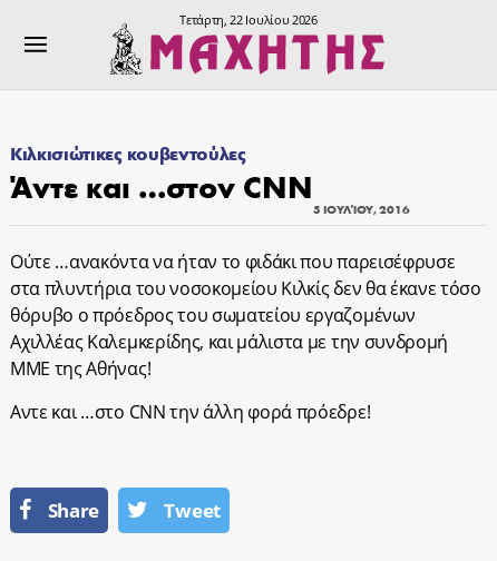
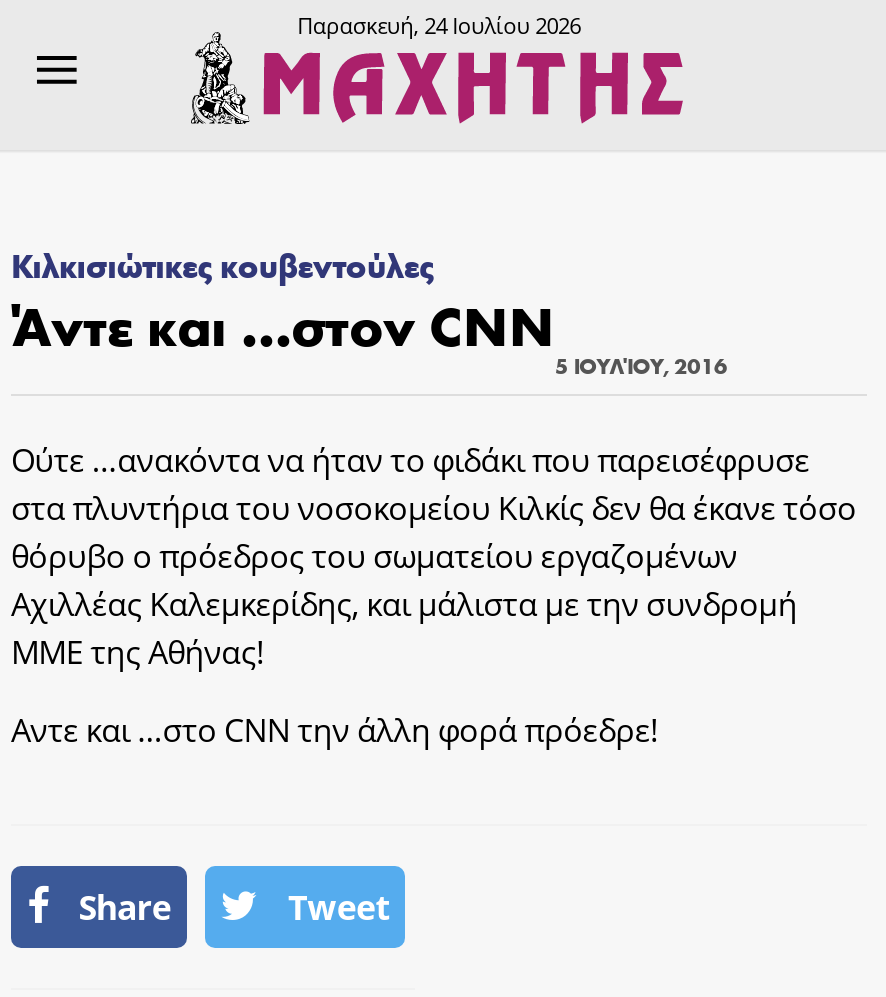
- Τετάρτη, 22 Ιουλίου 2026
+ Παρασκευή, 24 Ιουλίου 2026
